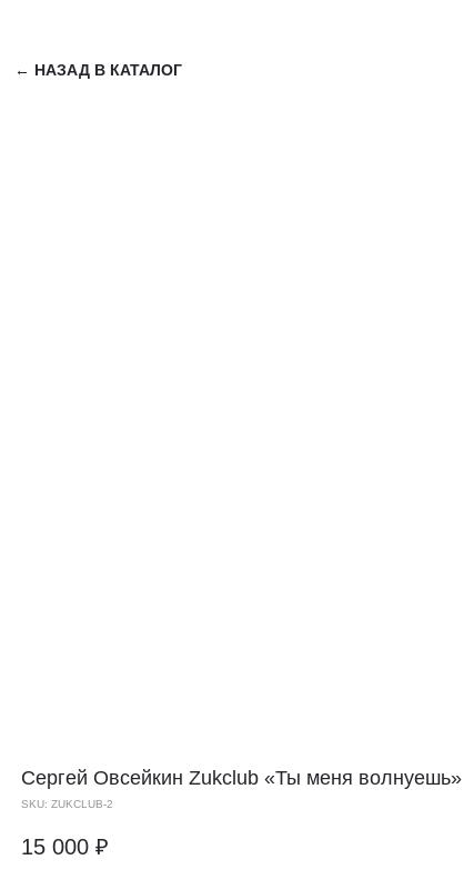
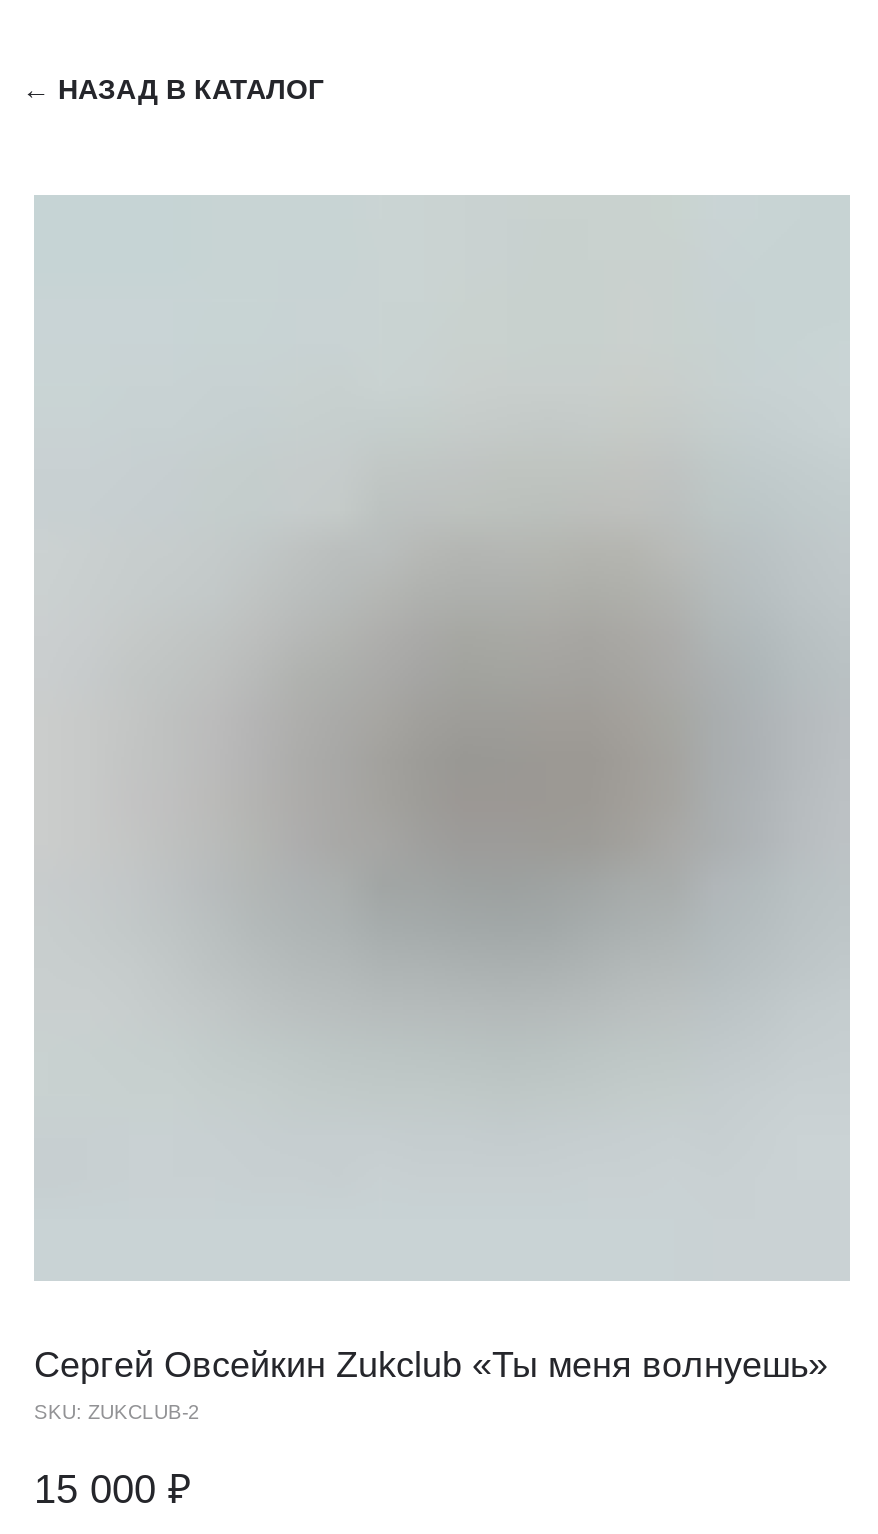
+ [image]
